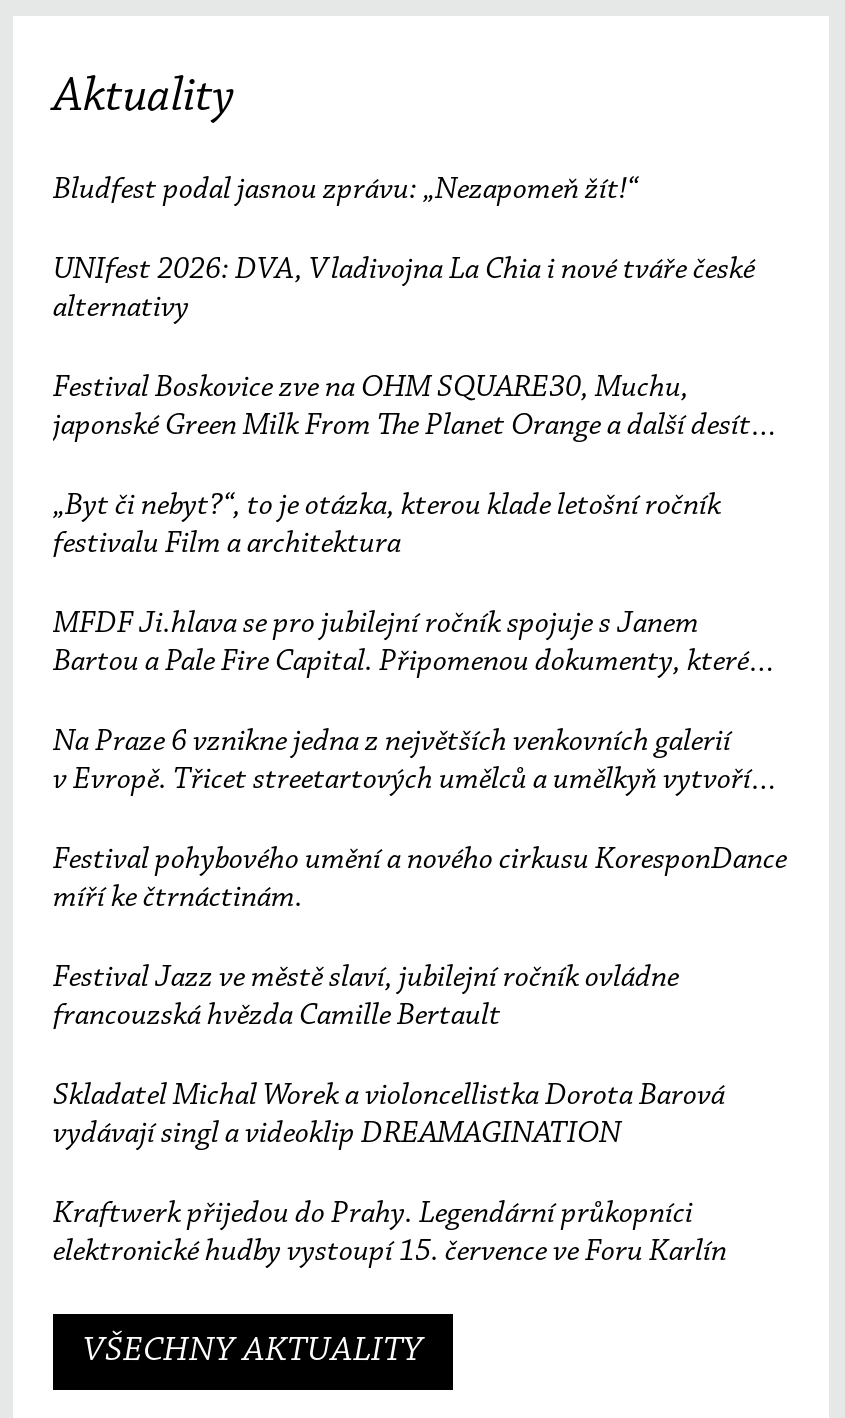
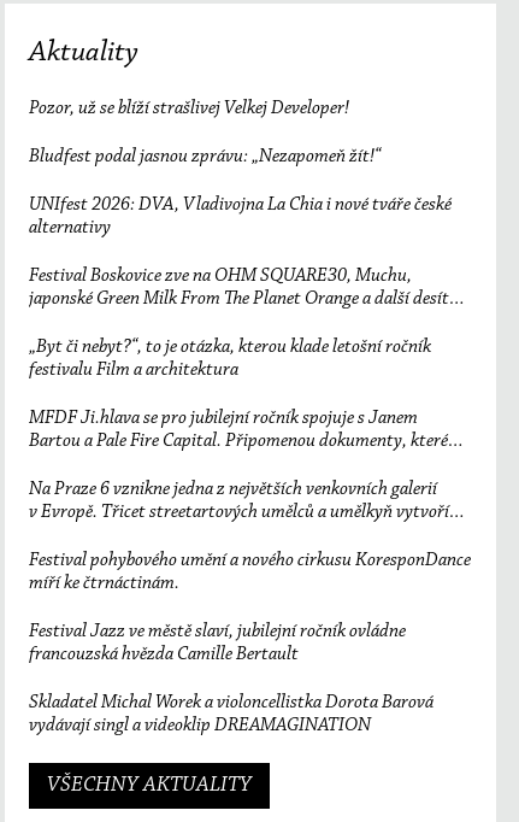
+ Pozor, už se blíží strašlivej Velkej Developer!

moved down: Bludfest podal jasnou zprávu: „Nezapomeň žít!“ | UNIfest 2026: DVA, Vladivojna La Chia i nové tváře české | alternativy | ... | francouzská hvězda Camille Bertault | Skladatel Michal Worek a violoncellistka Dorota Barová

- Kraftwerk přijedou do Prahy. Legendární průkopníci
- elektronické hudby vystoupí 15. července ve Foru Karlín
